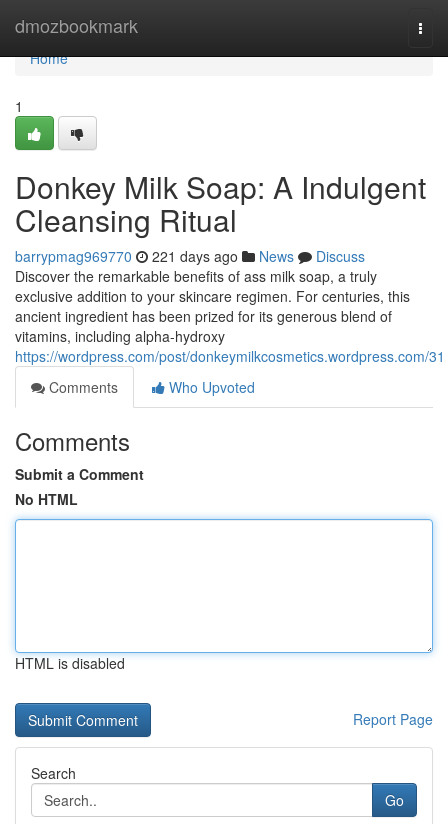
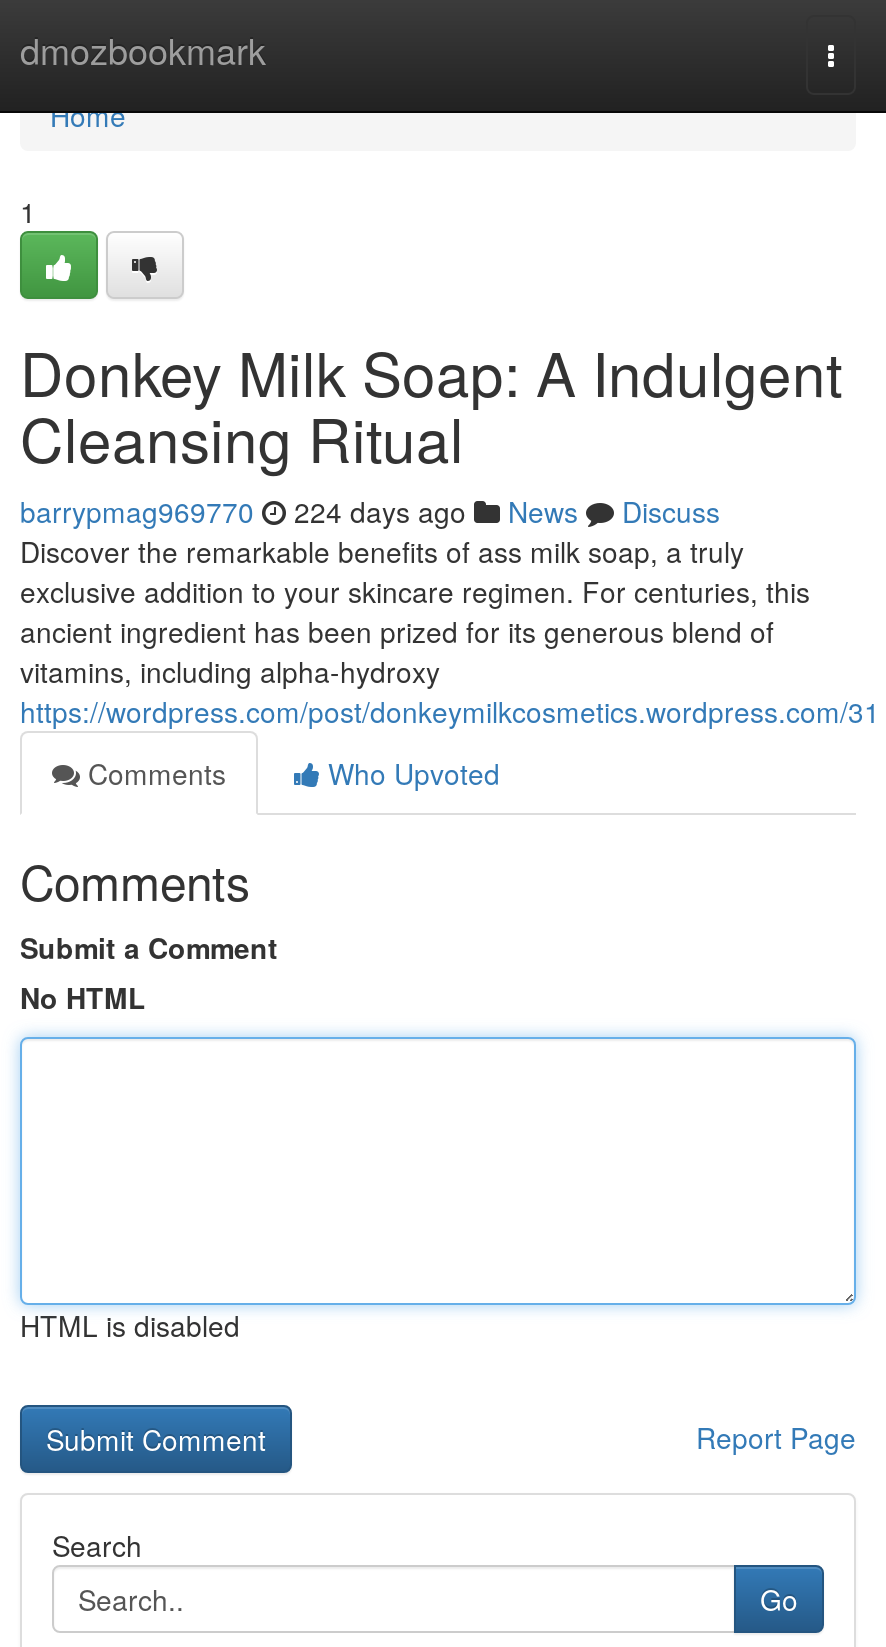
- barrypmag969770 221 days ago News Discuss
+ barrypmag969770 224 days ago News Discuss
